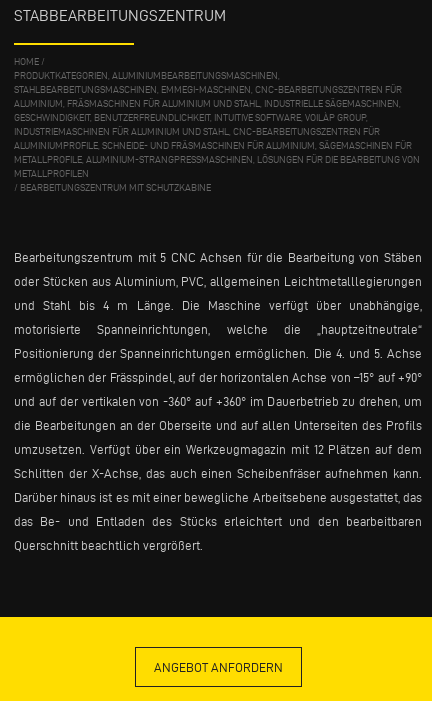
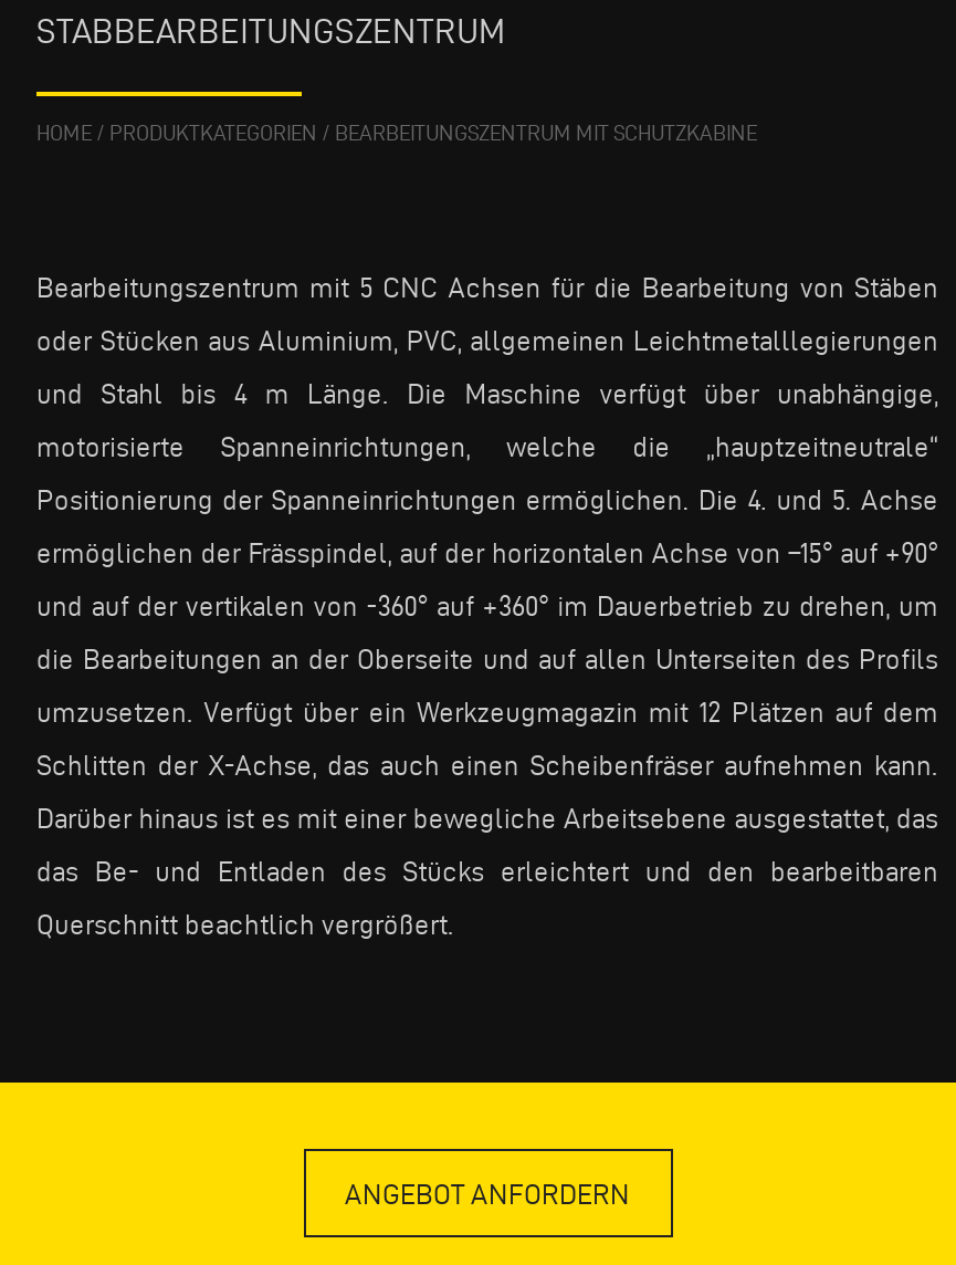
- HOME /
- PRODUKTKATEGORIEN, ALUMINIUMBEARBEITUNGSMASCHINEN,
- STAHLBEARBEITUNGSMASCHINEN, EMMEGI-MASCHINEN, CNC-BEARBEITUNGSZENTREN FÜR
- ALUMINIUM, FRÄSMASCHINEN FÜR ALUMINIUM UND STAHL, INDUSTRIELLE SÄGEMASCHINEN,
- GESCHWINDIGKEIT, BENUTZERFREUNDLICHKEIT, INTUITIVE SOFTWARE, VOILÀP GROUP,
- INDUSTRIEMASCHINEN FÜR ALUMINIUM UND STAHL, CNC-BEARBEITUNGSZENTREN FÜR
- ALUMINIUMPROFILE, SCHNEIDE- UND FRÄSMASCHINEN FÜR ALUMINIUM, SÄGEMASCHINEN FÜR
- METALLPROFILE, ALUMINIUM-STRANGPRESSMASCHINEN, LÖSUNGEN FÜR DIE BEARBEITUNG VON
- METALLPROFILEN
- / BEARBEITUNGSZENTRUM MIT SCHUTZKABINE
+ HOME / PRODUKTKATEGORIEN / BEARBEITUNGSZENTRUM MIT SCHUTZKABINE
